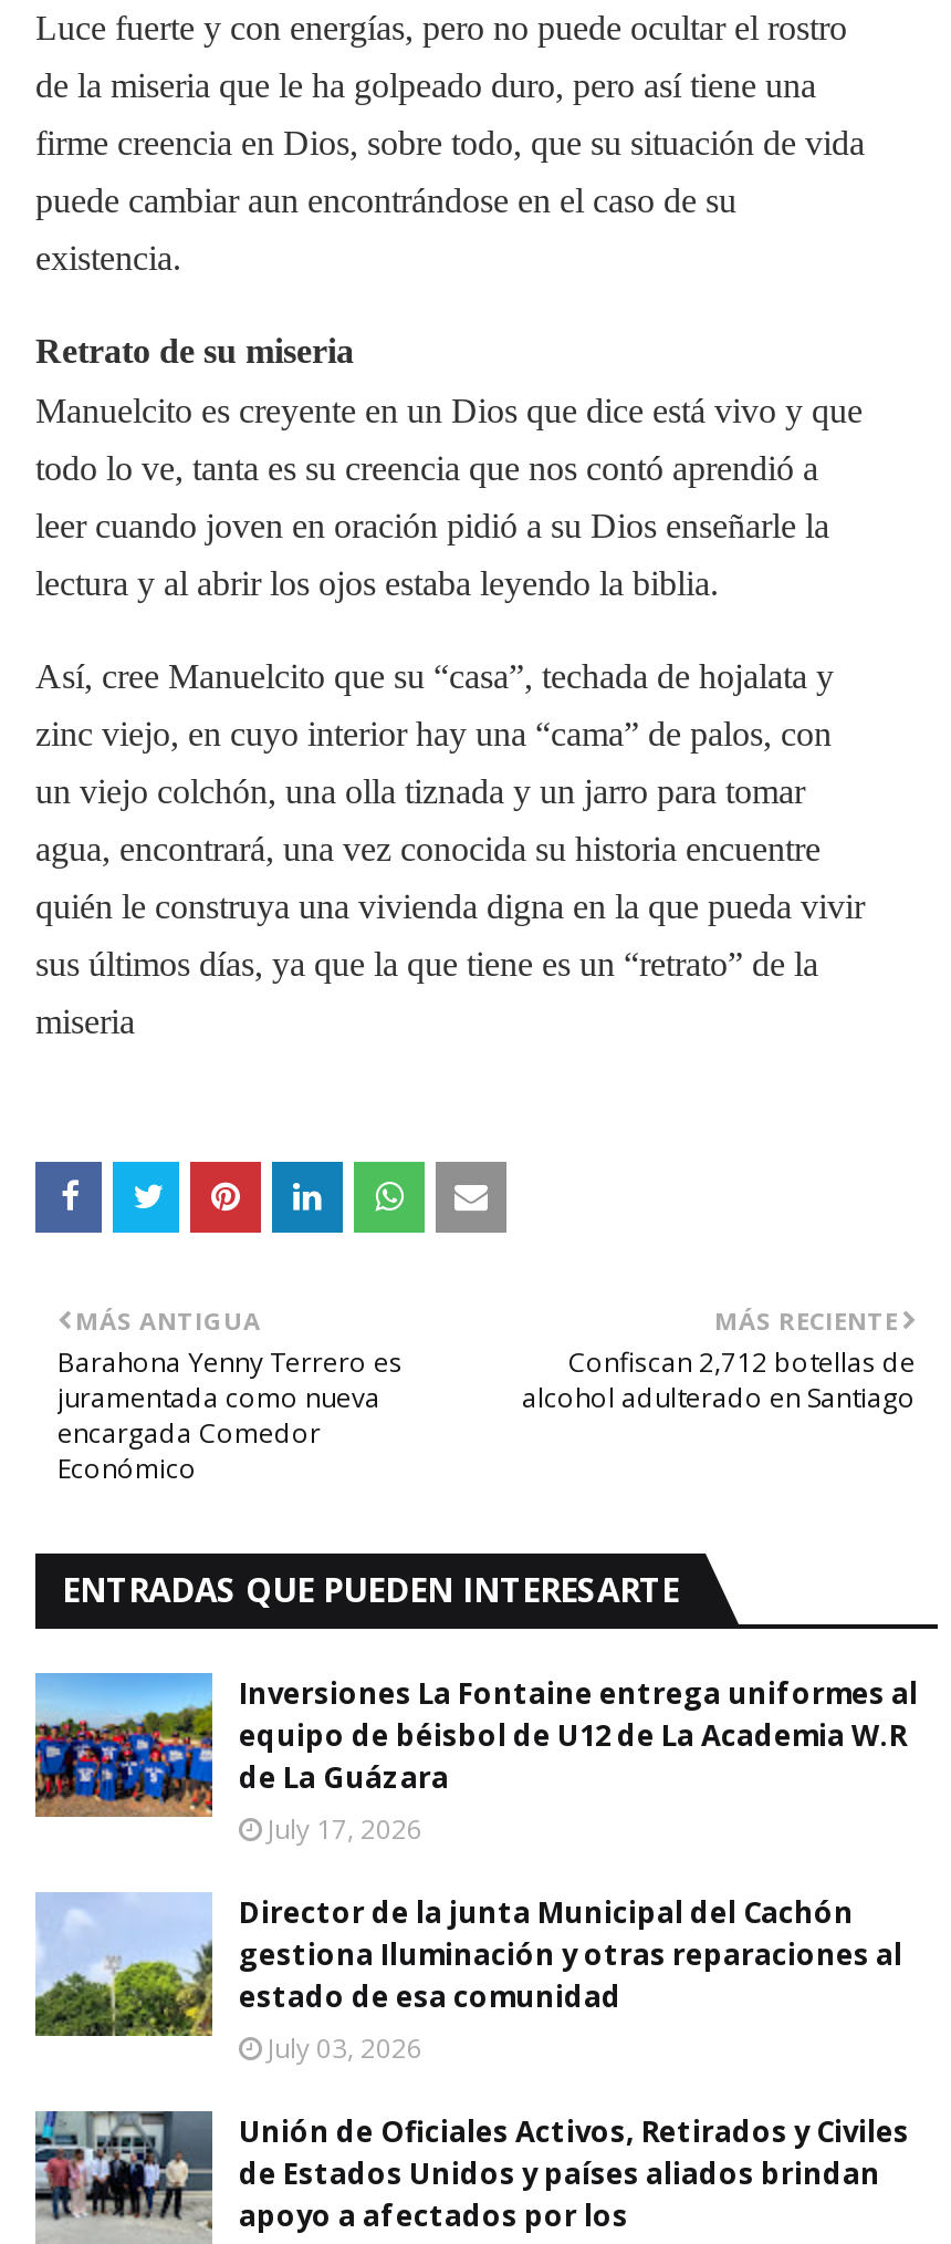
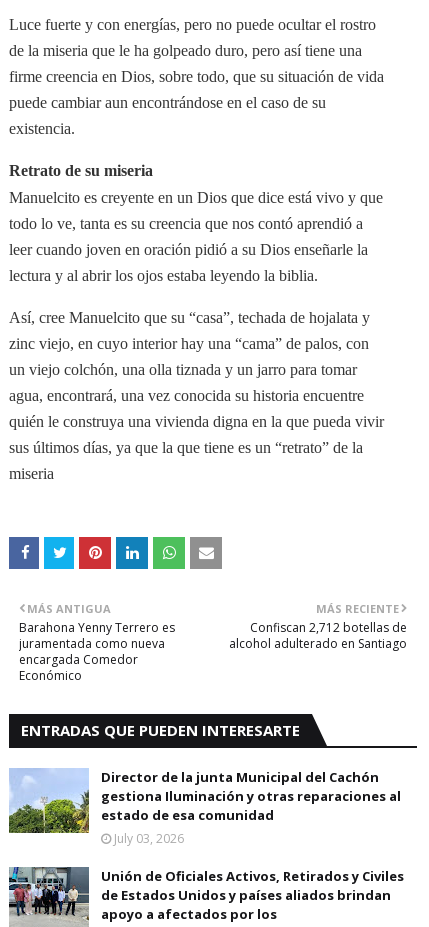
- [image]
- Inversiones La Fontaine entrega uniformes al
- equipo de béisbol de U12 de La Academia W.R
- de La Guázara
- July 17, 2026
